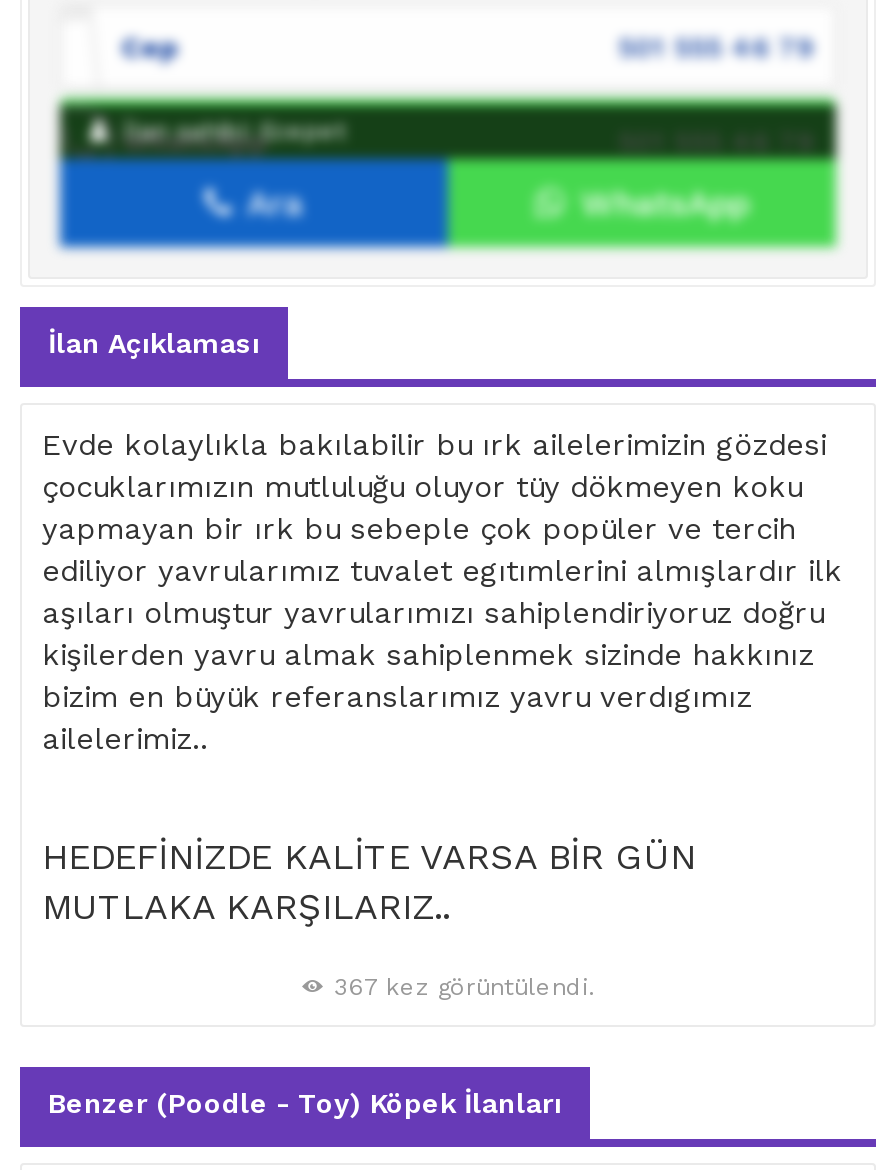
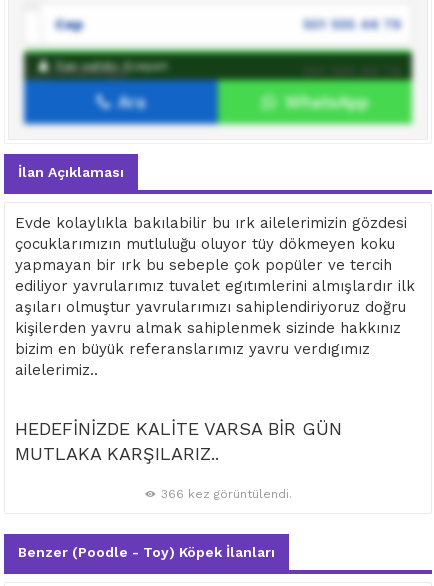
- 367 kez görüntülendi.
+ 366 kez görüntülendi.
